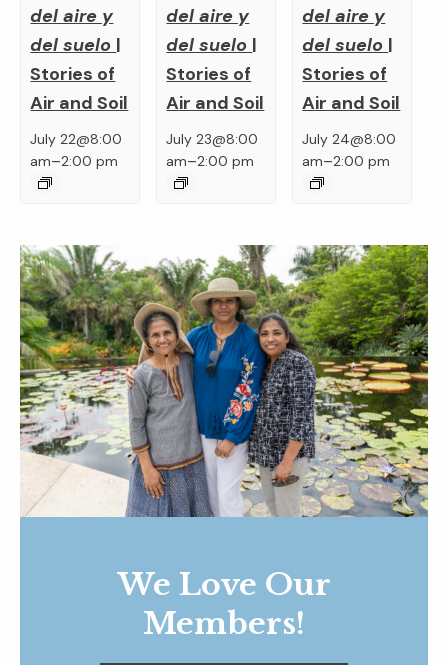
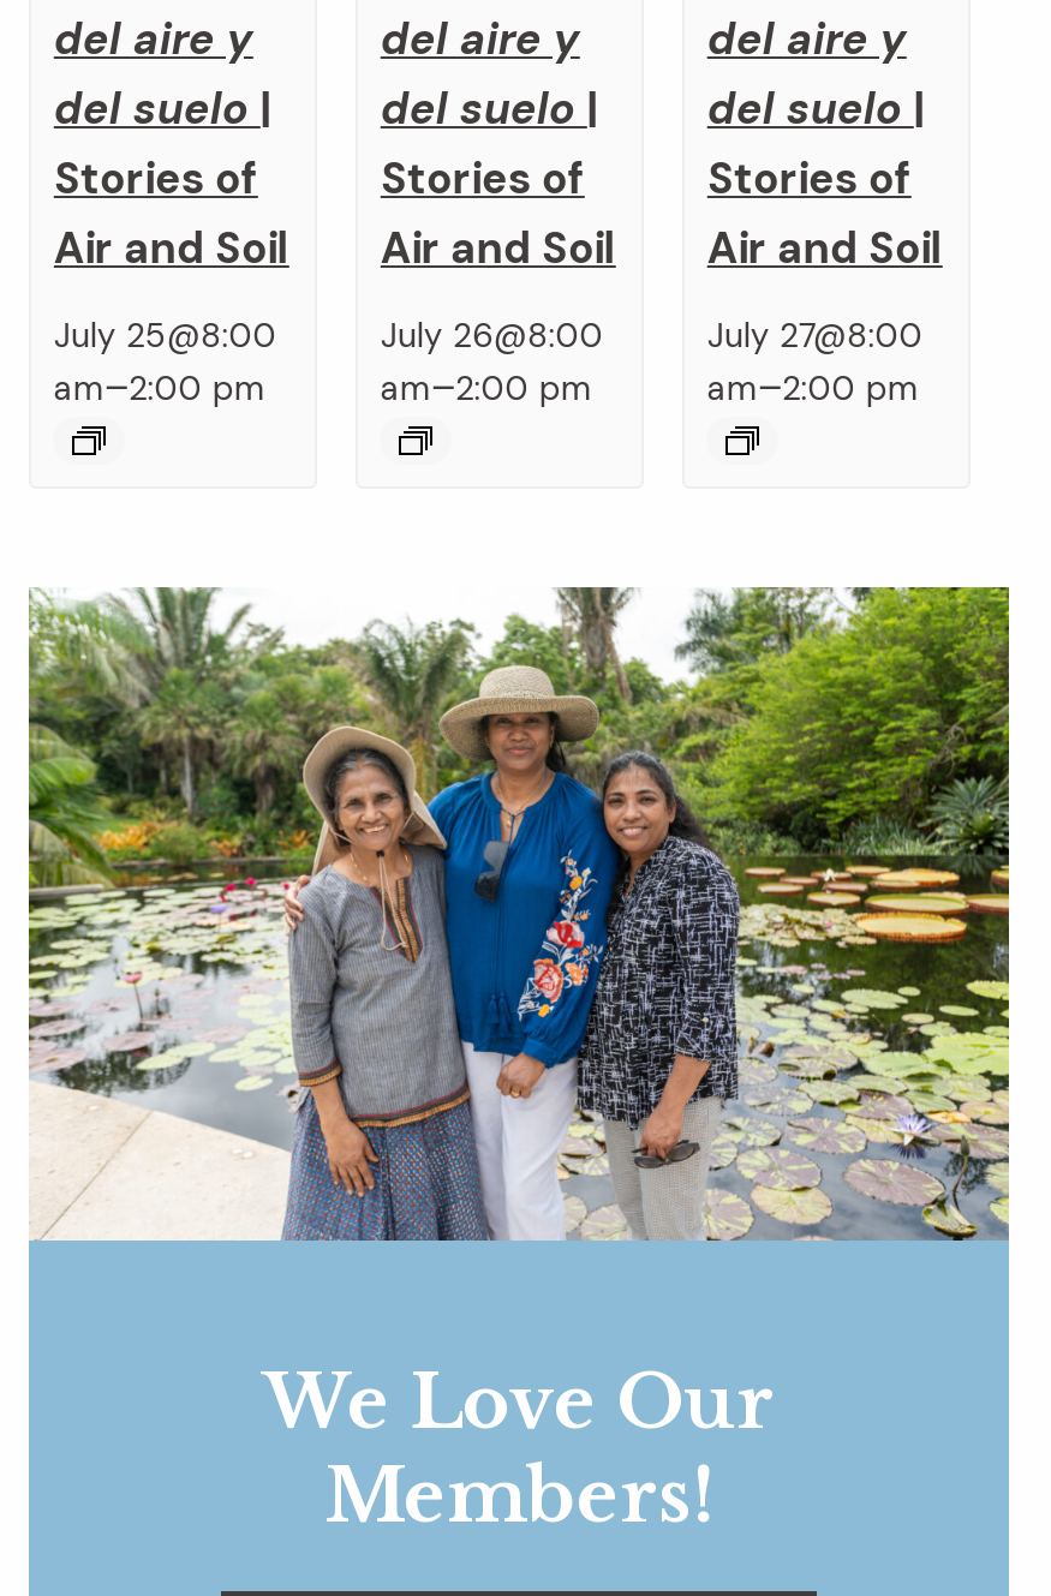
- July 22@8:00
+ July 25@8:00

- July 23@8:00
+ July 26@8:00

- July 24@8:00
+ July 27@8:00
